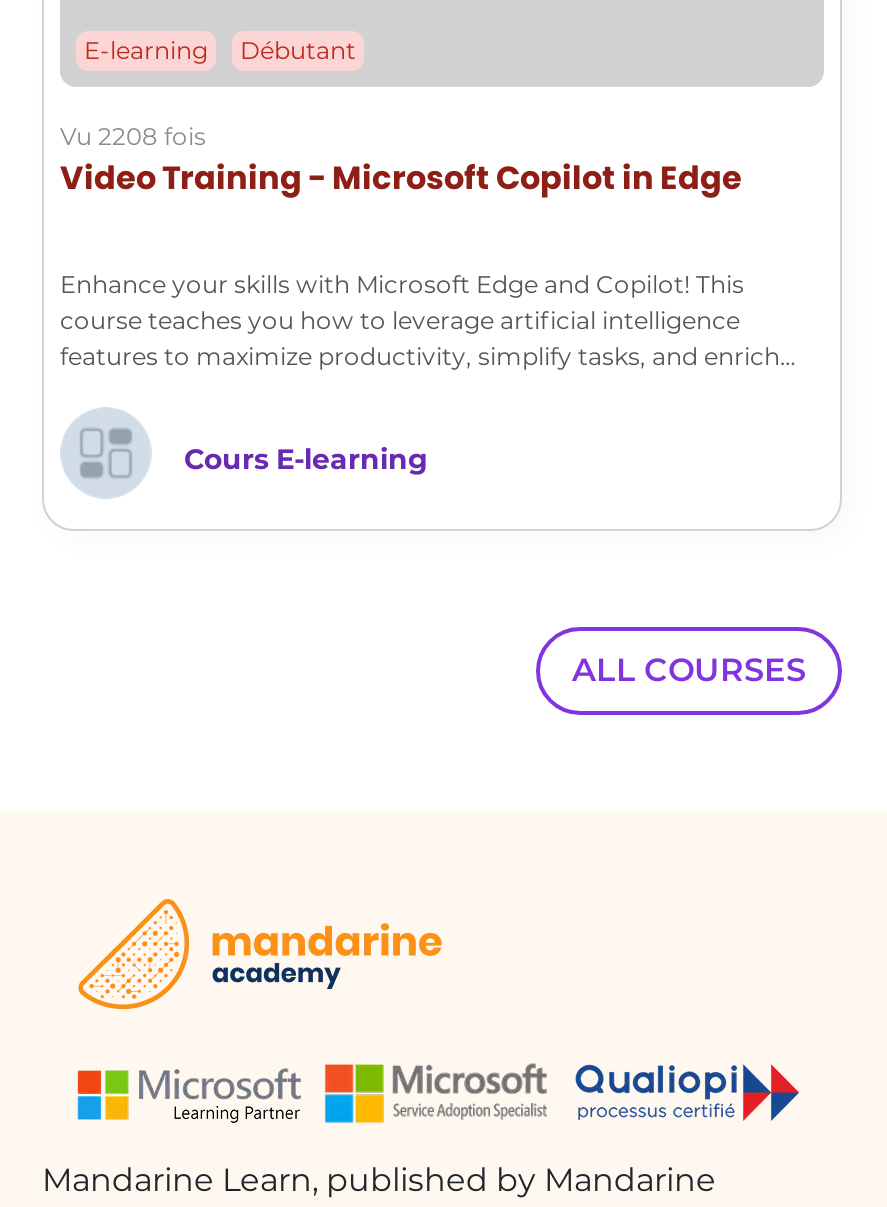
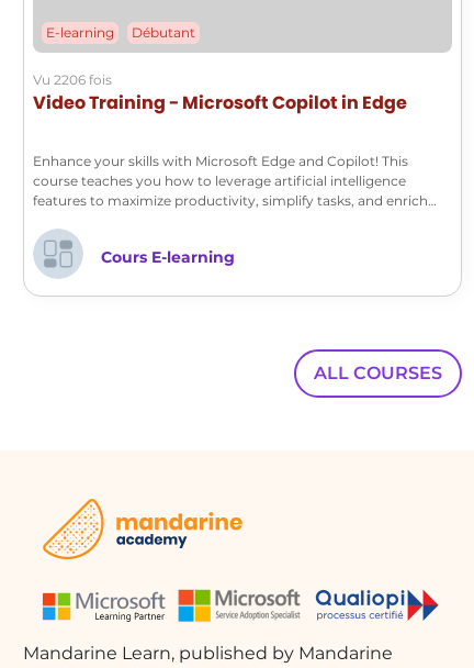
- Vu 2208 fois
+ Vu 2206 fois
